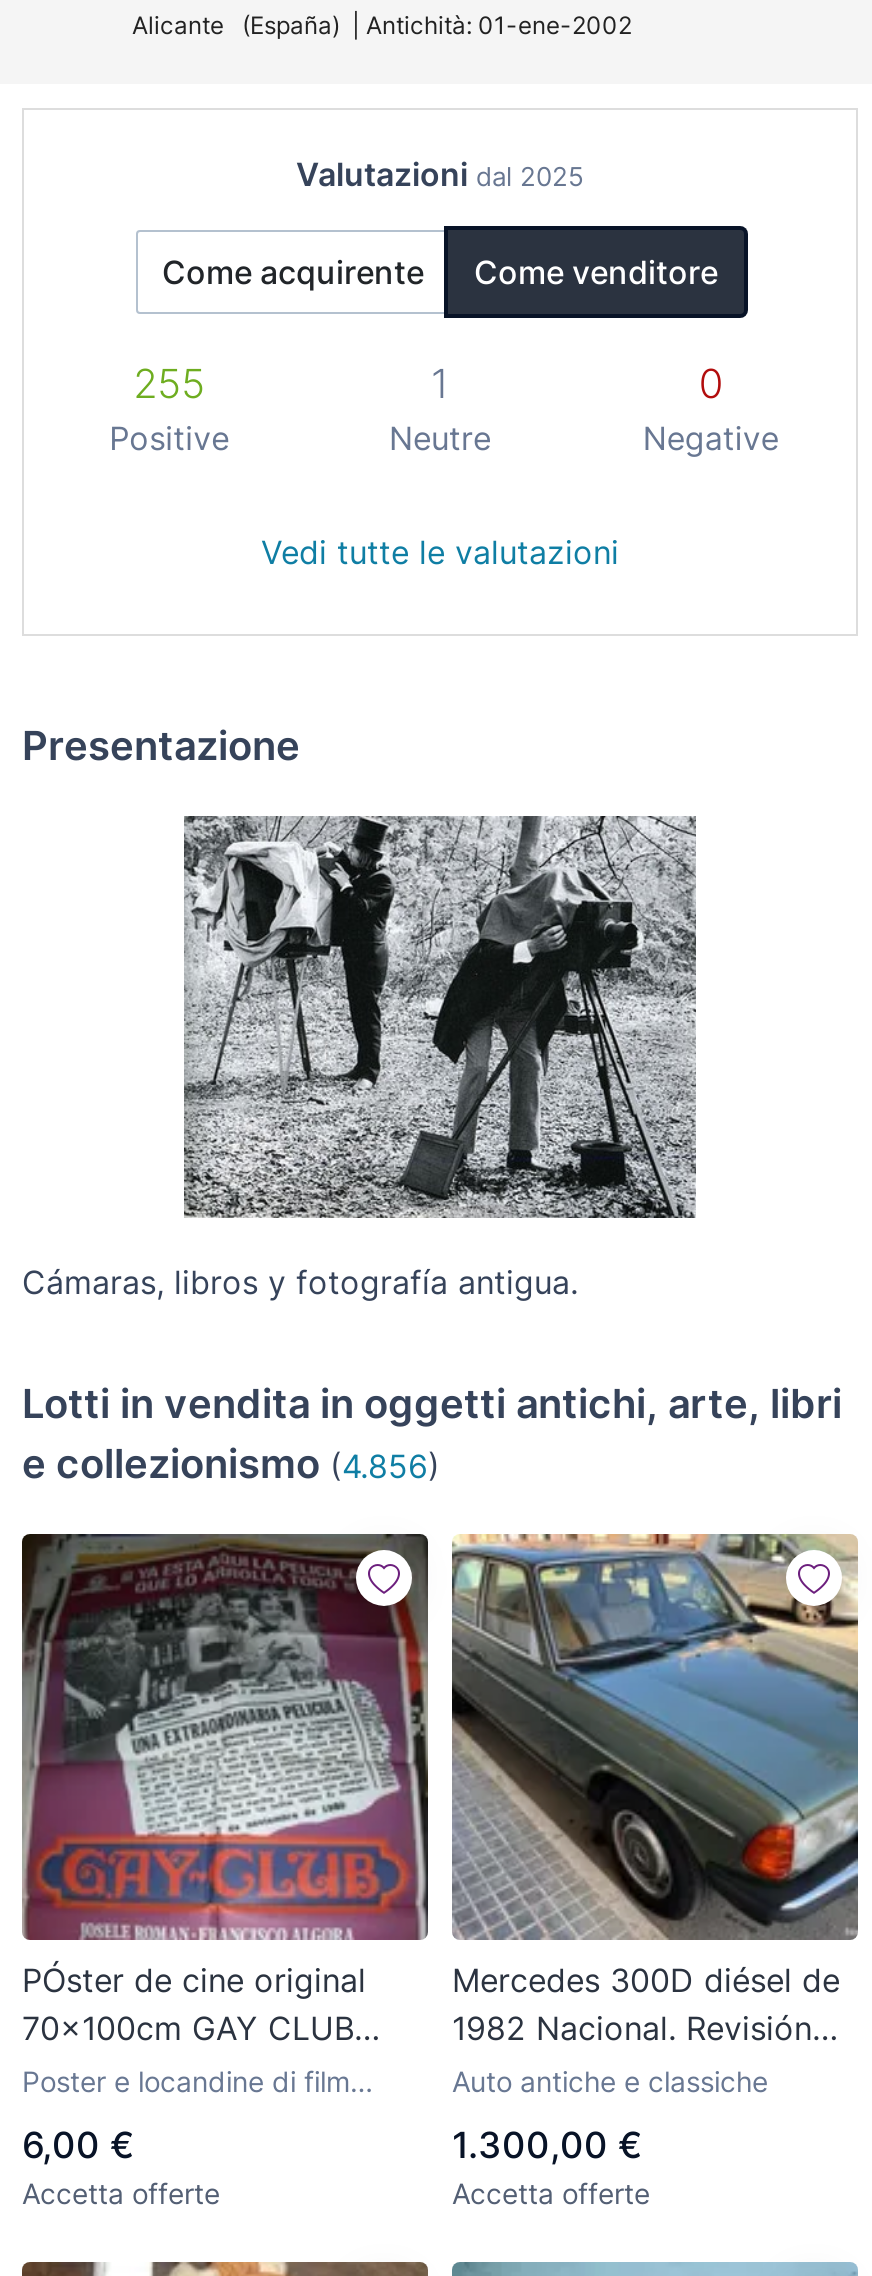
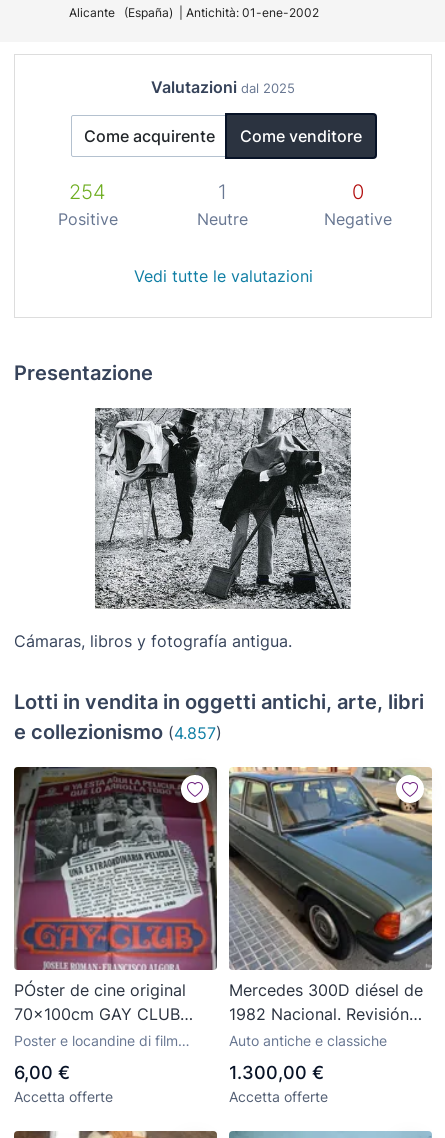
- 255
+ 254

- e collezionismo (4.856)
+ e collezionismo (4.857)
